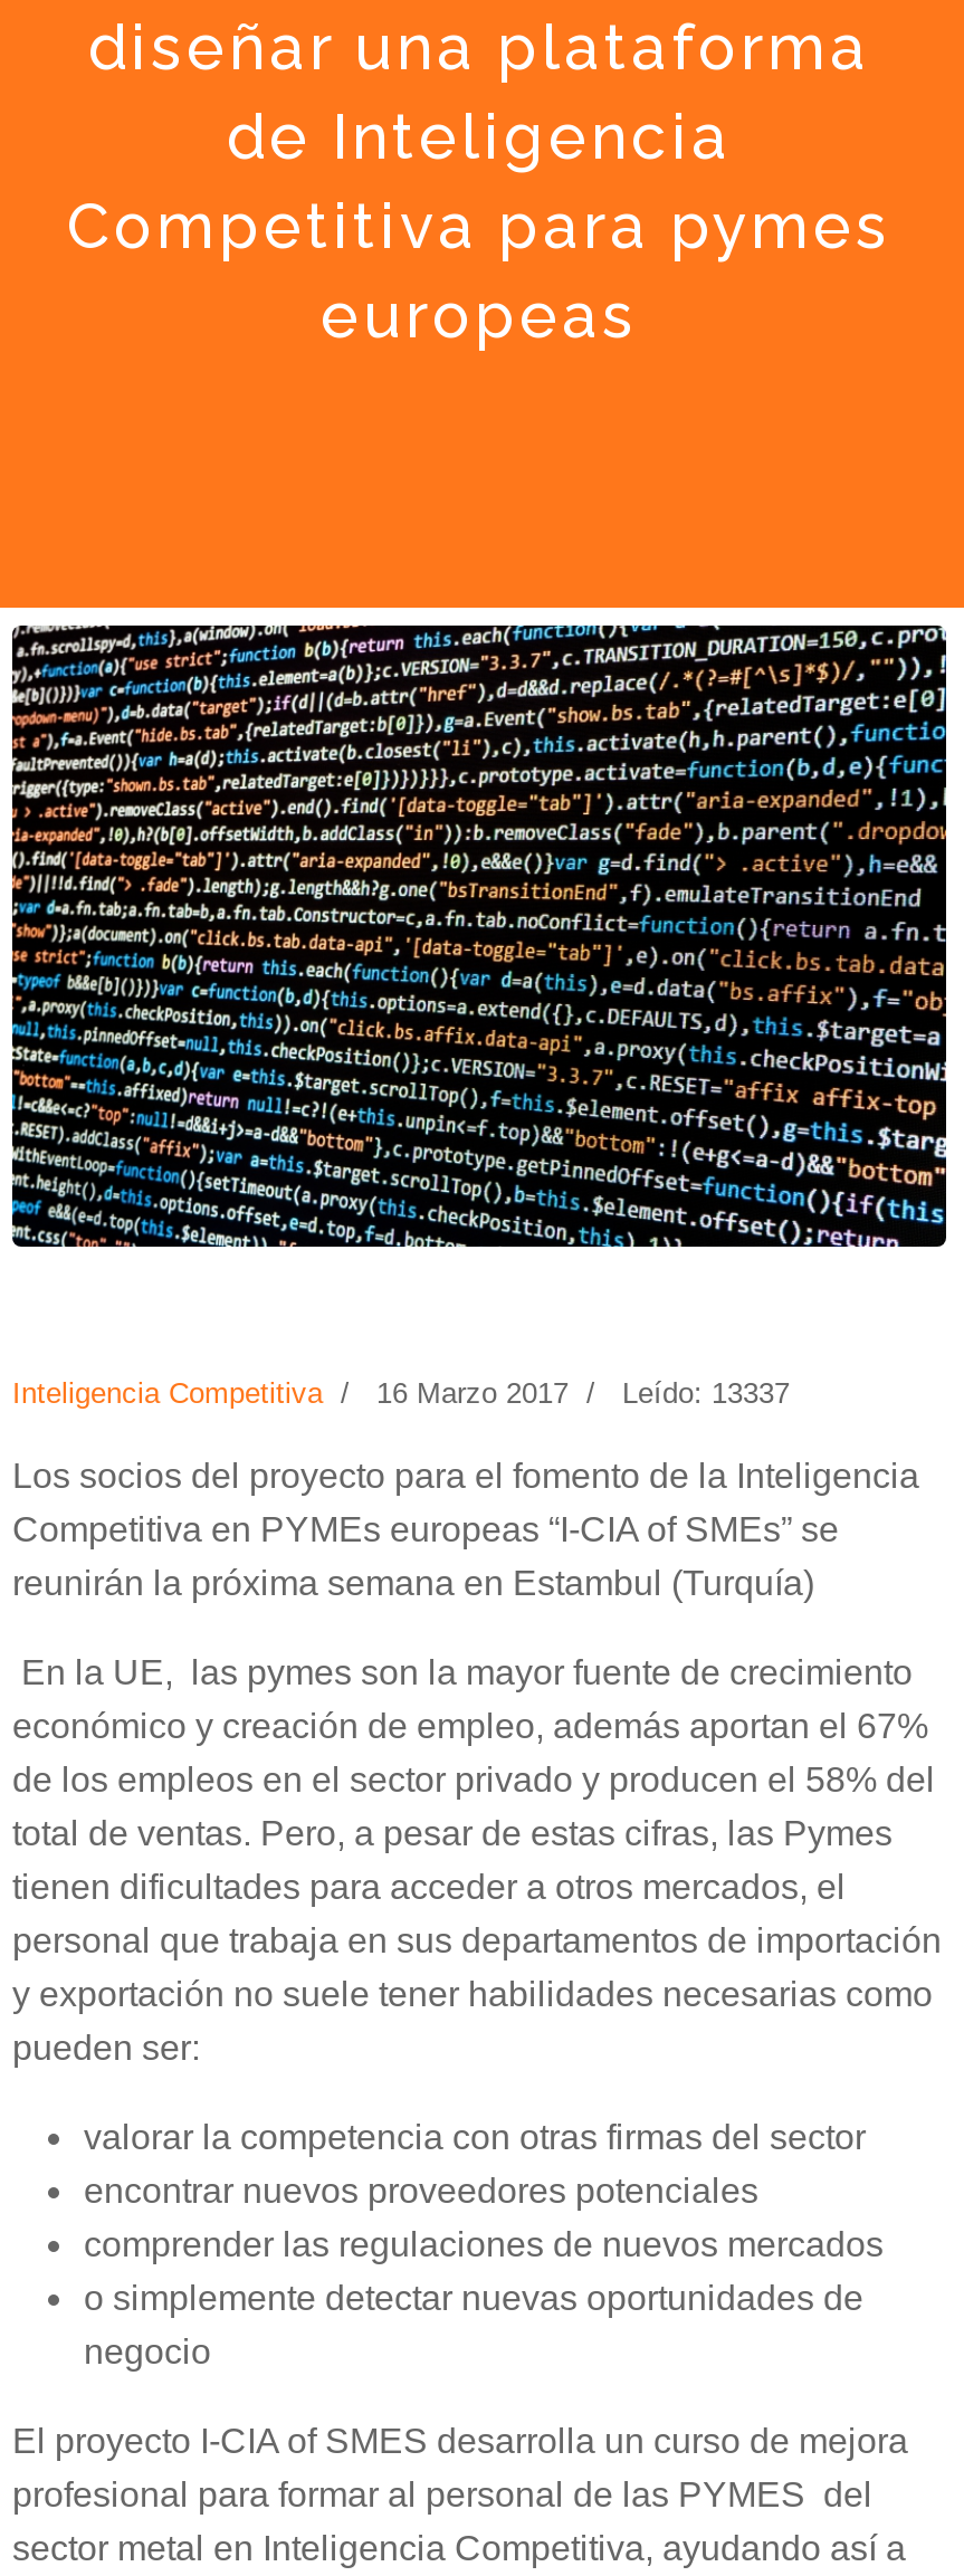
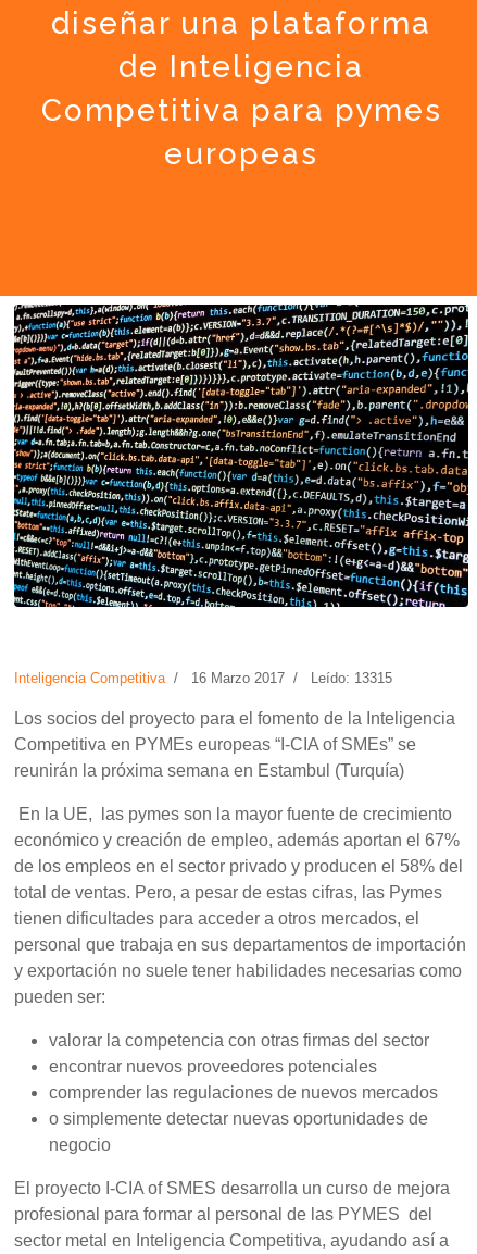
- Inteligencia Competitiva 16 Marzo 2017 Leído: 13337
+ Inteligencia Competitiva 16 Marzo 2017 Leído: 13315
